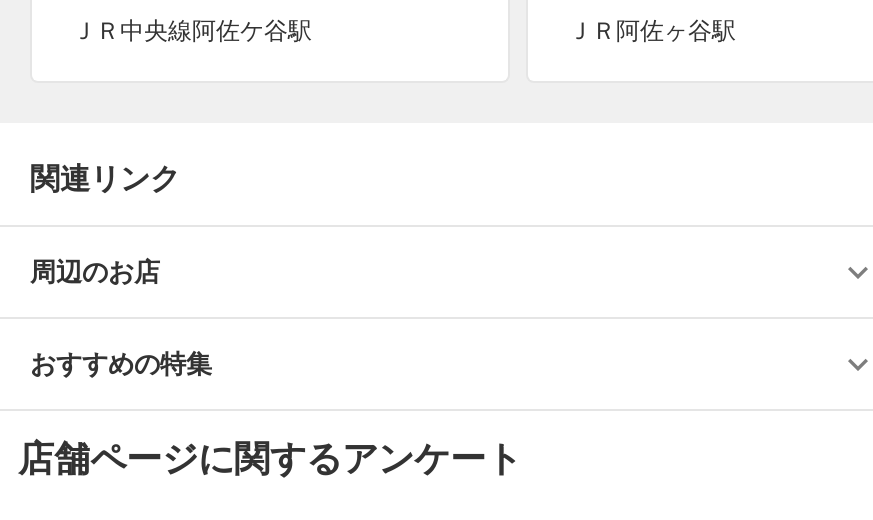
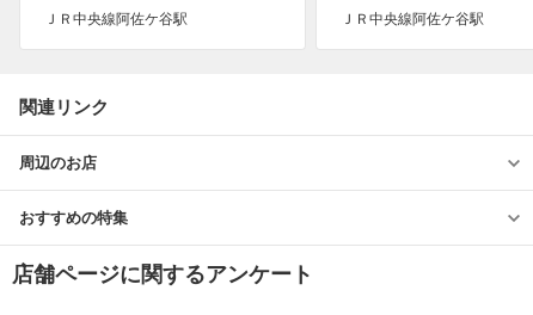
- ＪＲ阿佐ヶ谷駅
+ ＪＲ中央線阿佐ケ谷駅
